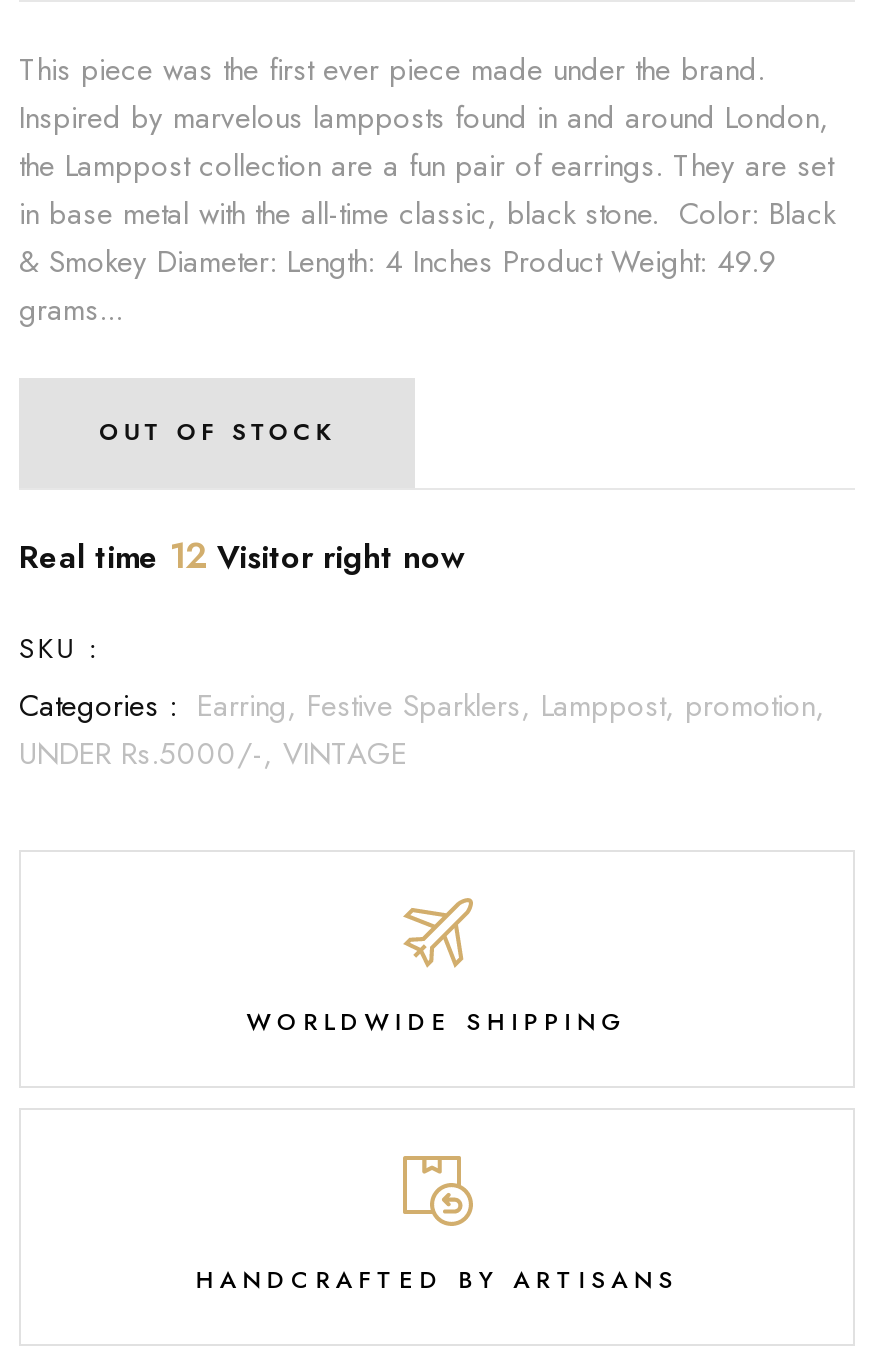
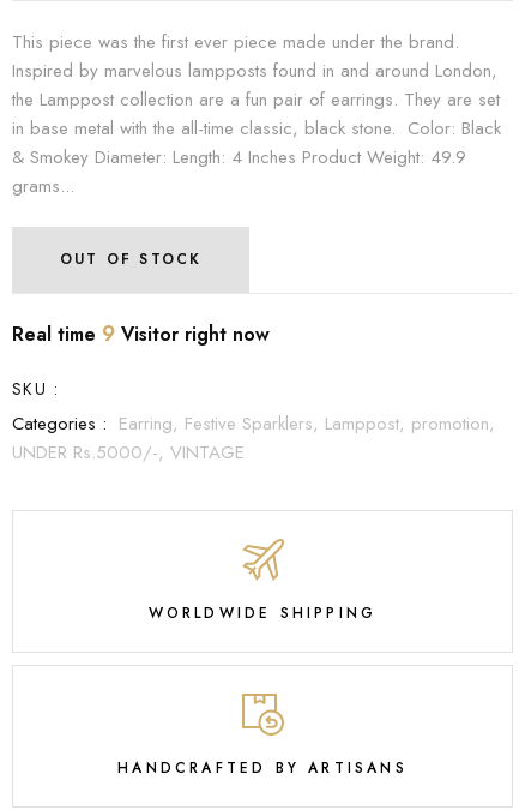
- Real time 12 Visitor right now
+ Real time 9 Visitor right now
